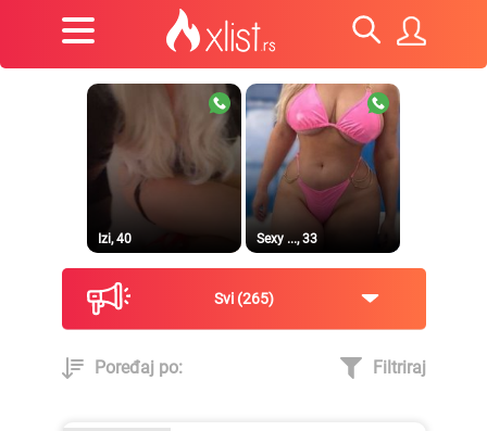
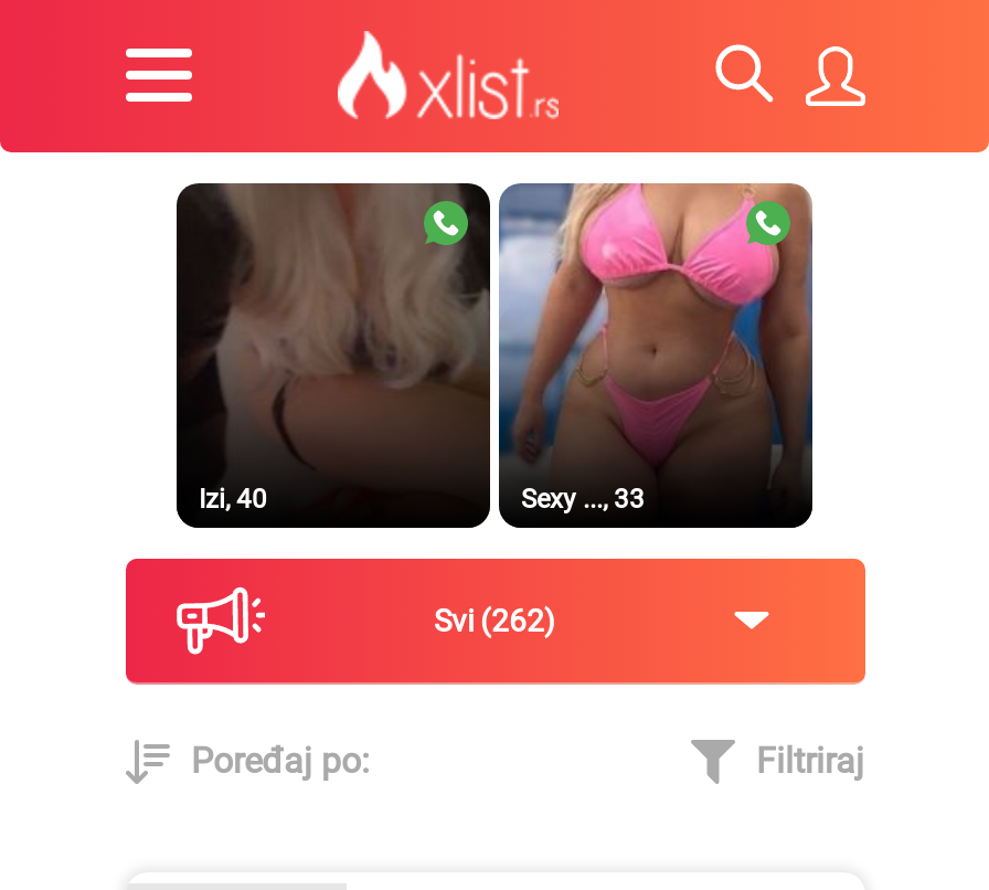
- Svi 265
+ Svi 262
